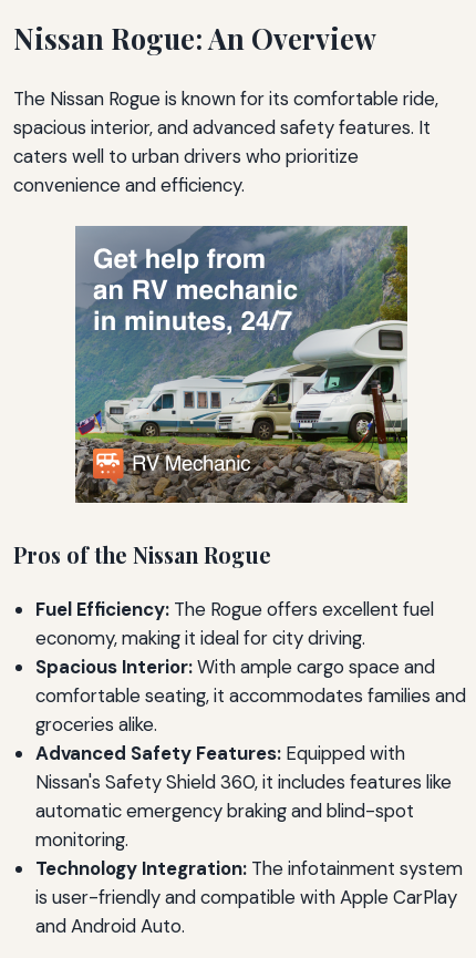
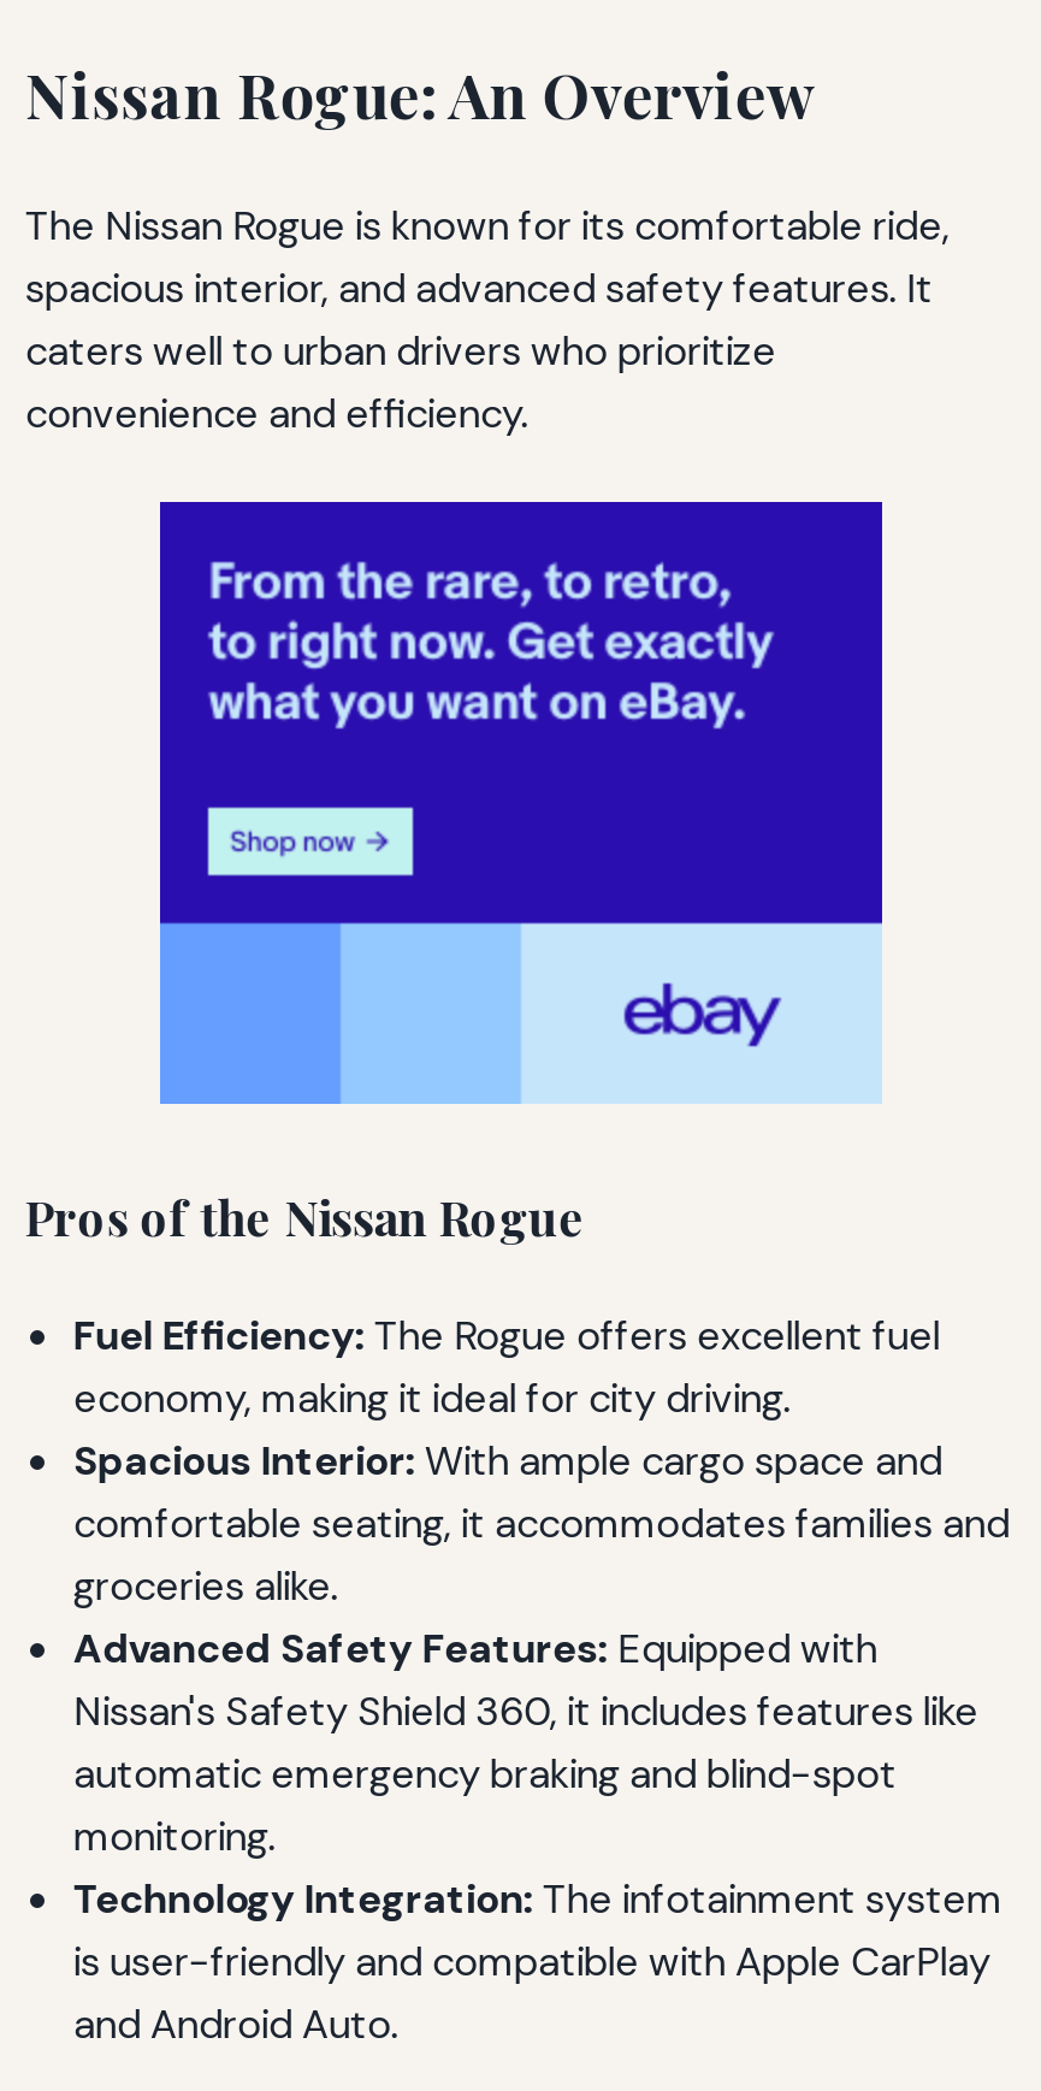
- [image]
+ [image]
